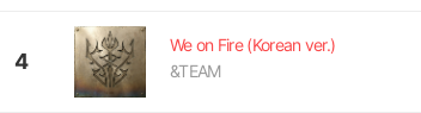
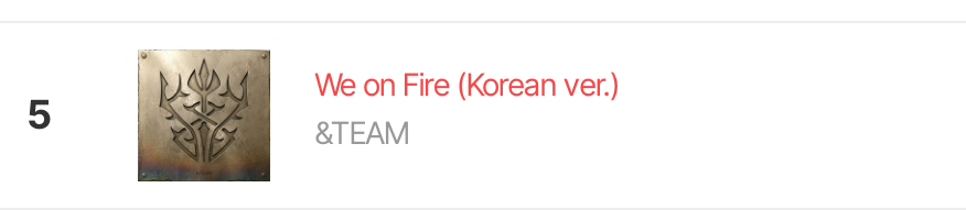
- 4
+ 5
